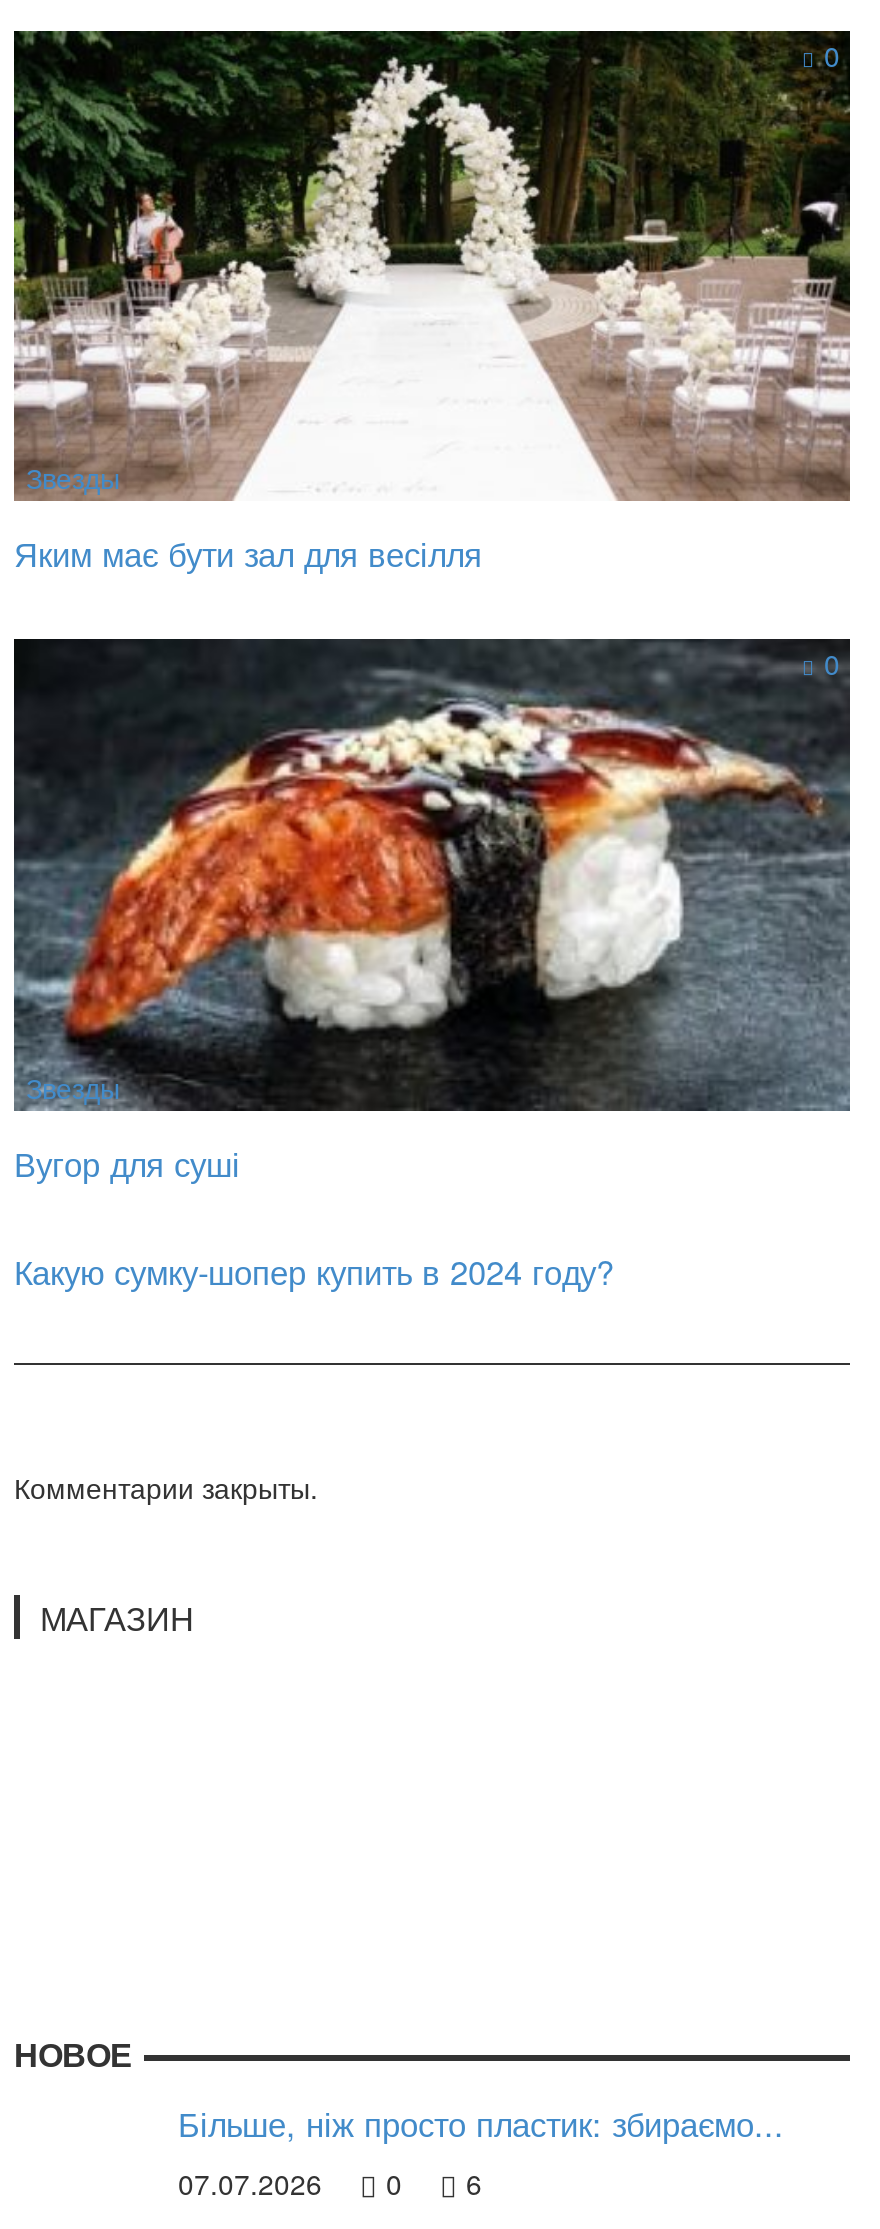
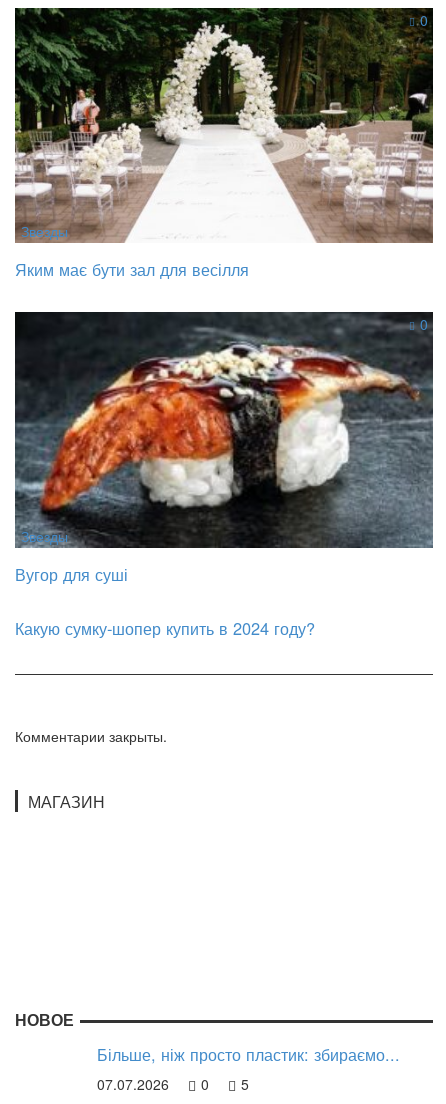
- 07.07.2026 0 6
+ 07.07.2026 0 5
